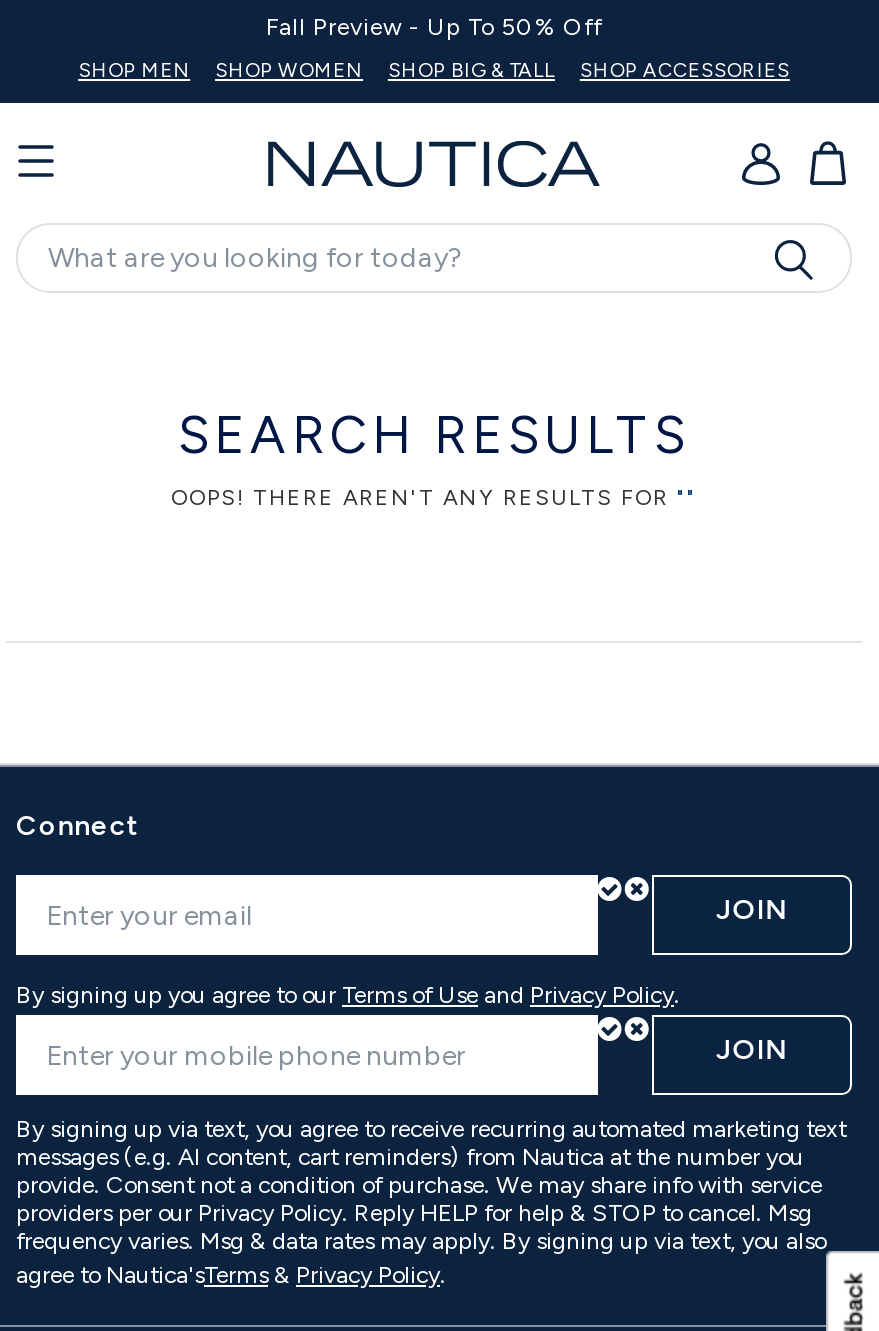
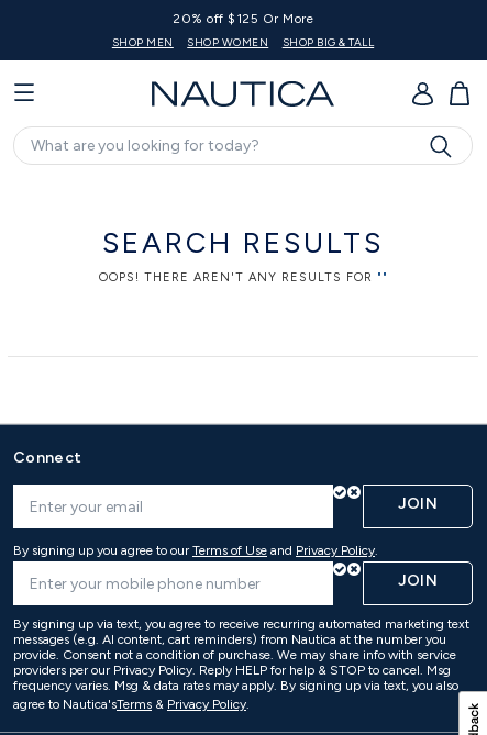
- Fall Preview - Up To 50% Off
+ 20% off $125 Or More

- SHOP ACCESSORIES
